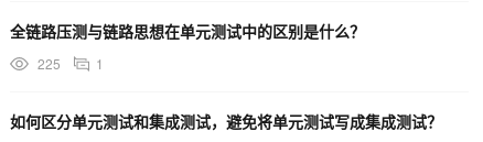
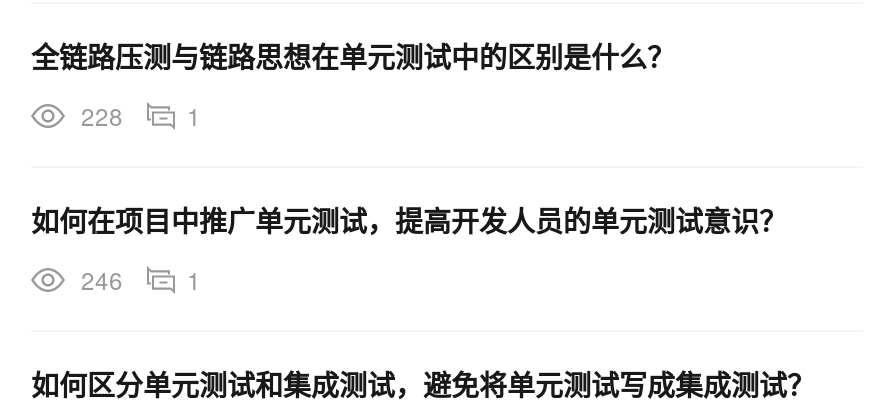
- 225
+ 228
+ 1
+ 如何在项目中推广单元测试，提高开发人员的单元测试意识？
+ 246
